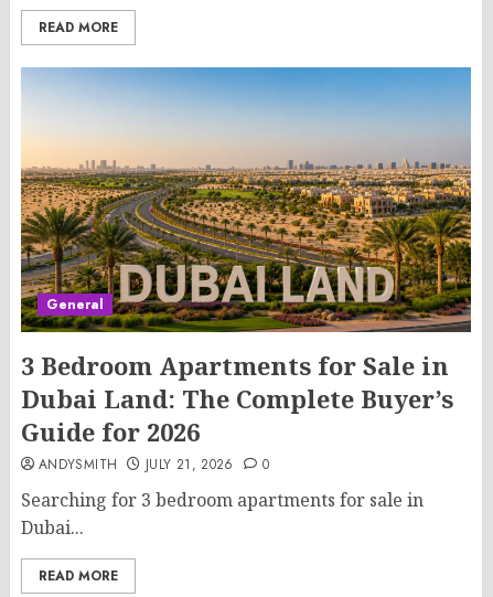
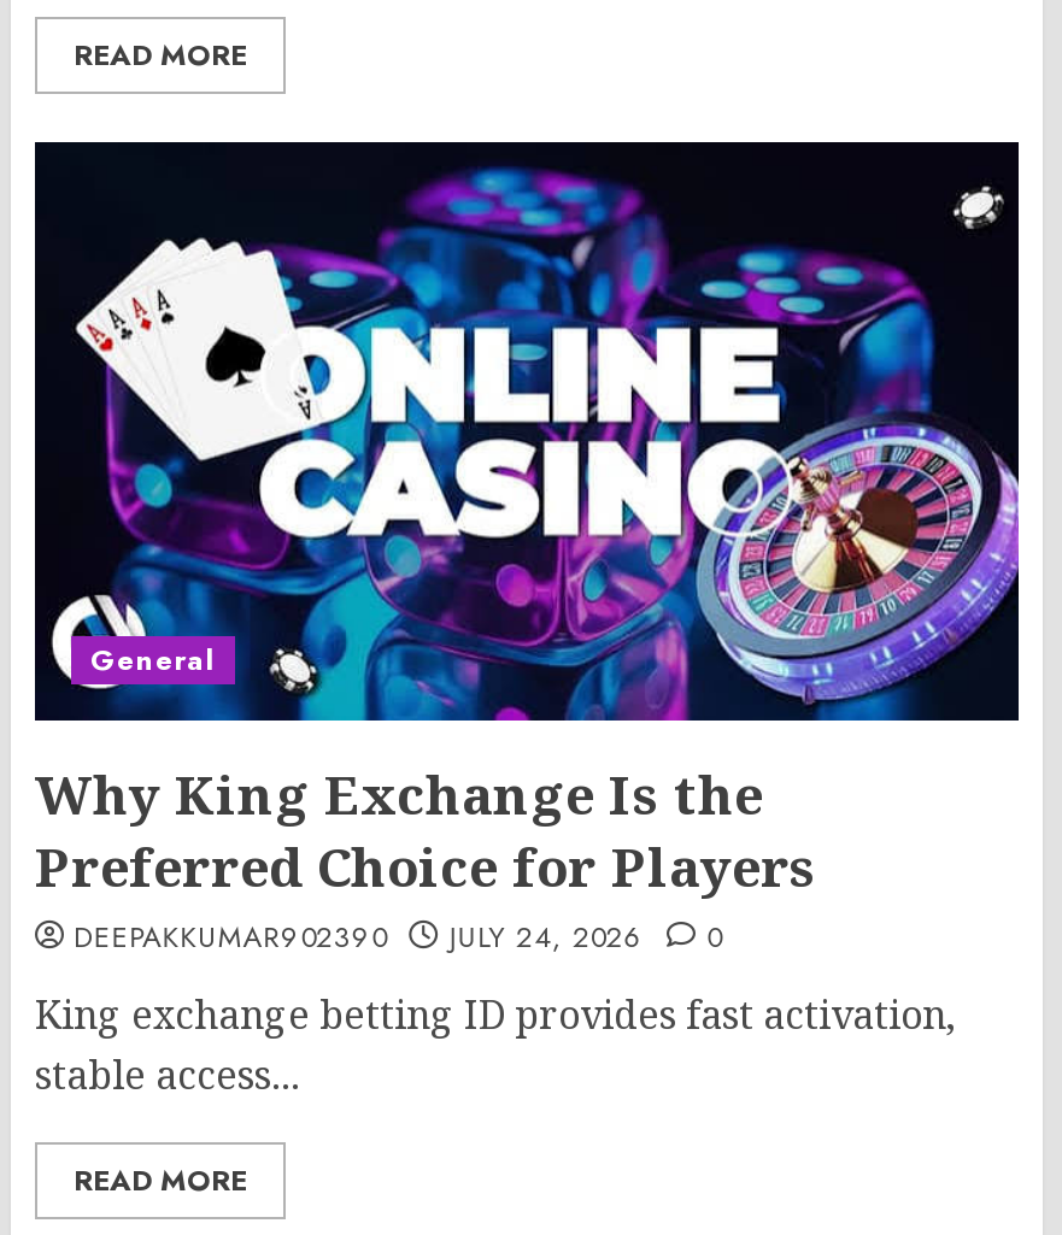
- [image]
- 3 Bedroom Apartments for Sale in
- Dubai Land: The Complete Buyer’s
- Guide for 2026
- ANDYSMITH
- JULY 21, 2026
+ [image]
+ Why King Exchange Is the
+ Preferred Choice for Players
+ DEEPAKKUMAR902390
+ JULY 24, 2026

- Searching for 3 bedroom apartments for sale in
- Dubai...
+ King exchange betting ID provides fast activation,
+ stable access...
